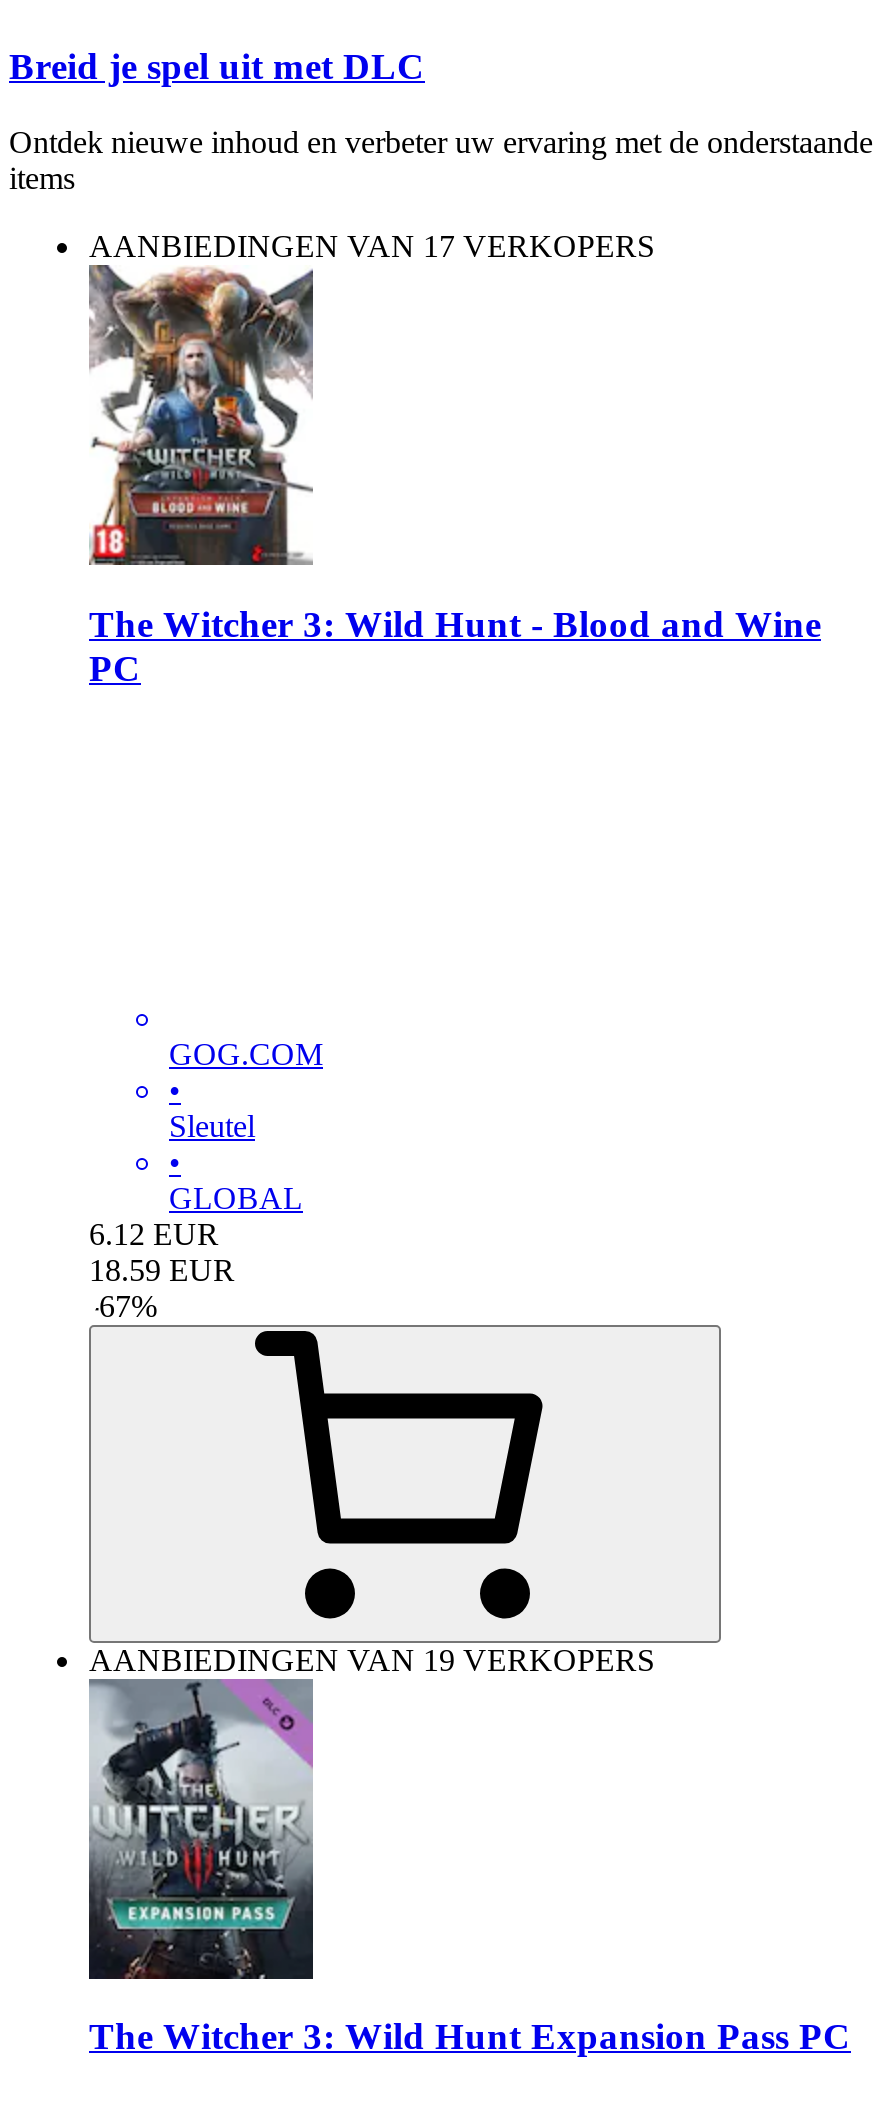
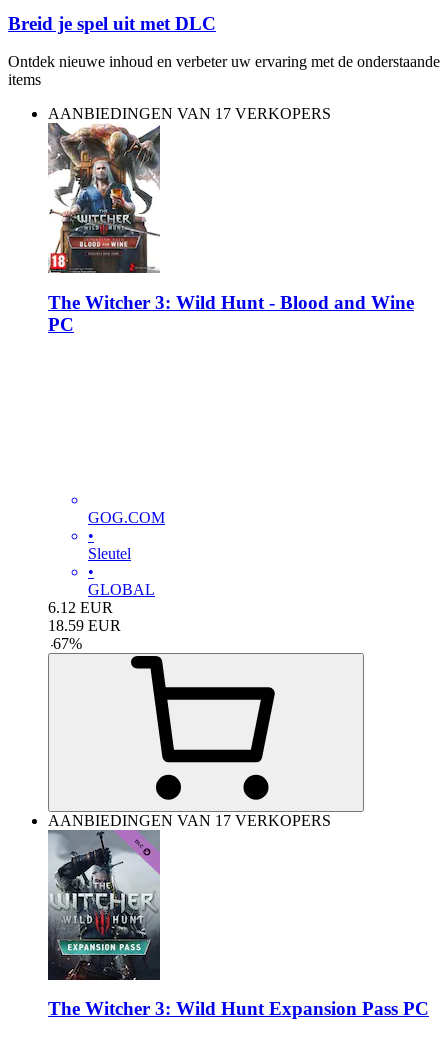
- AANBIEDINGEN VAN 19 VERKOPERS
+ AANBIEDINGEN VAN 17 VERKOPERS
